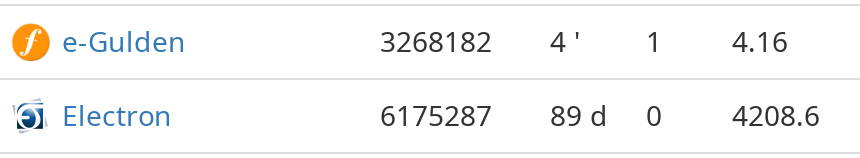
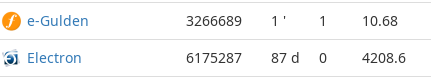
- 3268182
+ 3266689

- 4 '
+ 1 '

- 4.16
+ 10.68

- 6175287 89 d 0 4208.6
+ 6175287 87 d 0 4208.6
